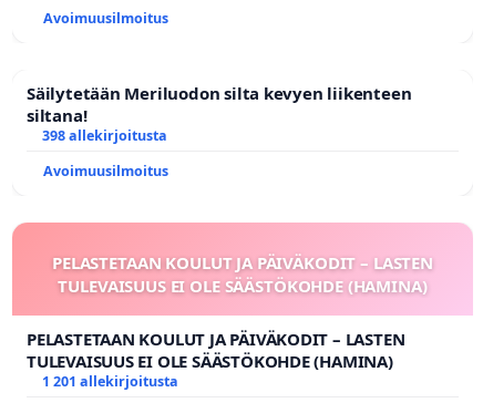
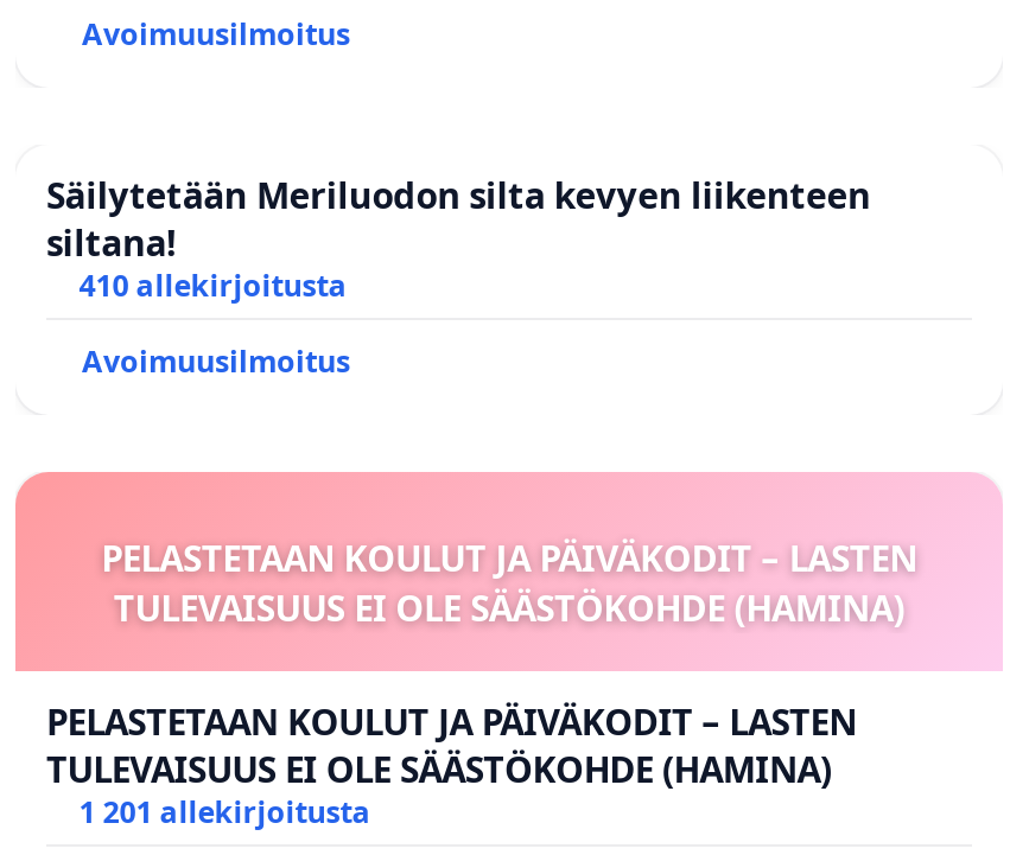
- 398 allekirjoitusta
+ 410 allekirjoitusta
